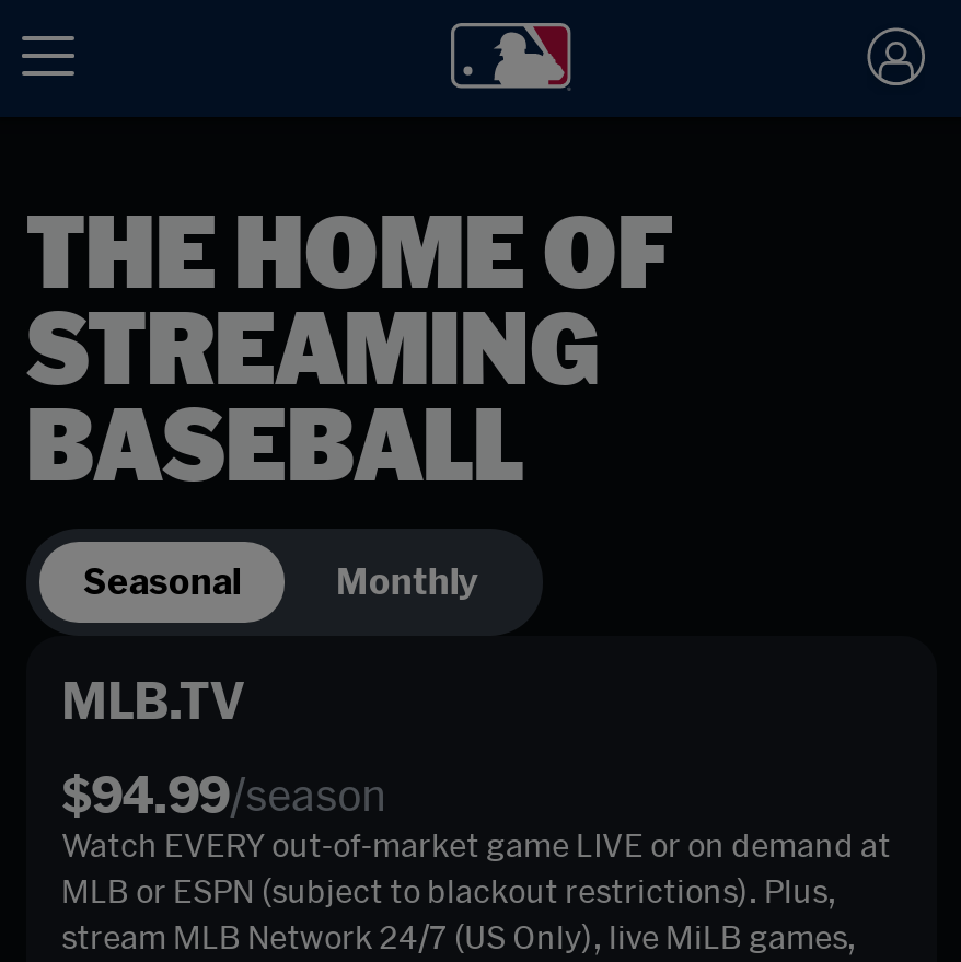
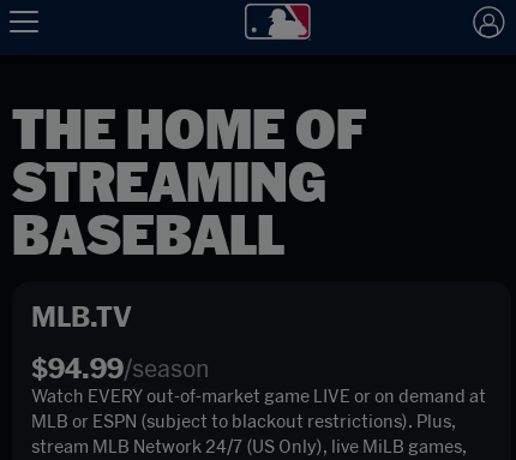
- Seasonal
- Monthly
